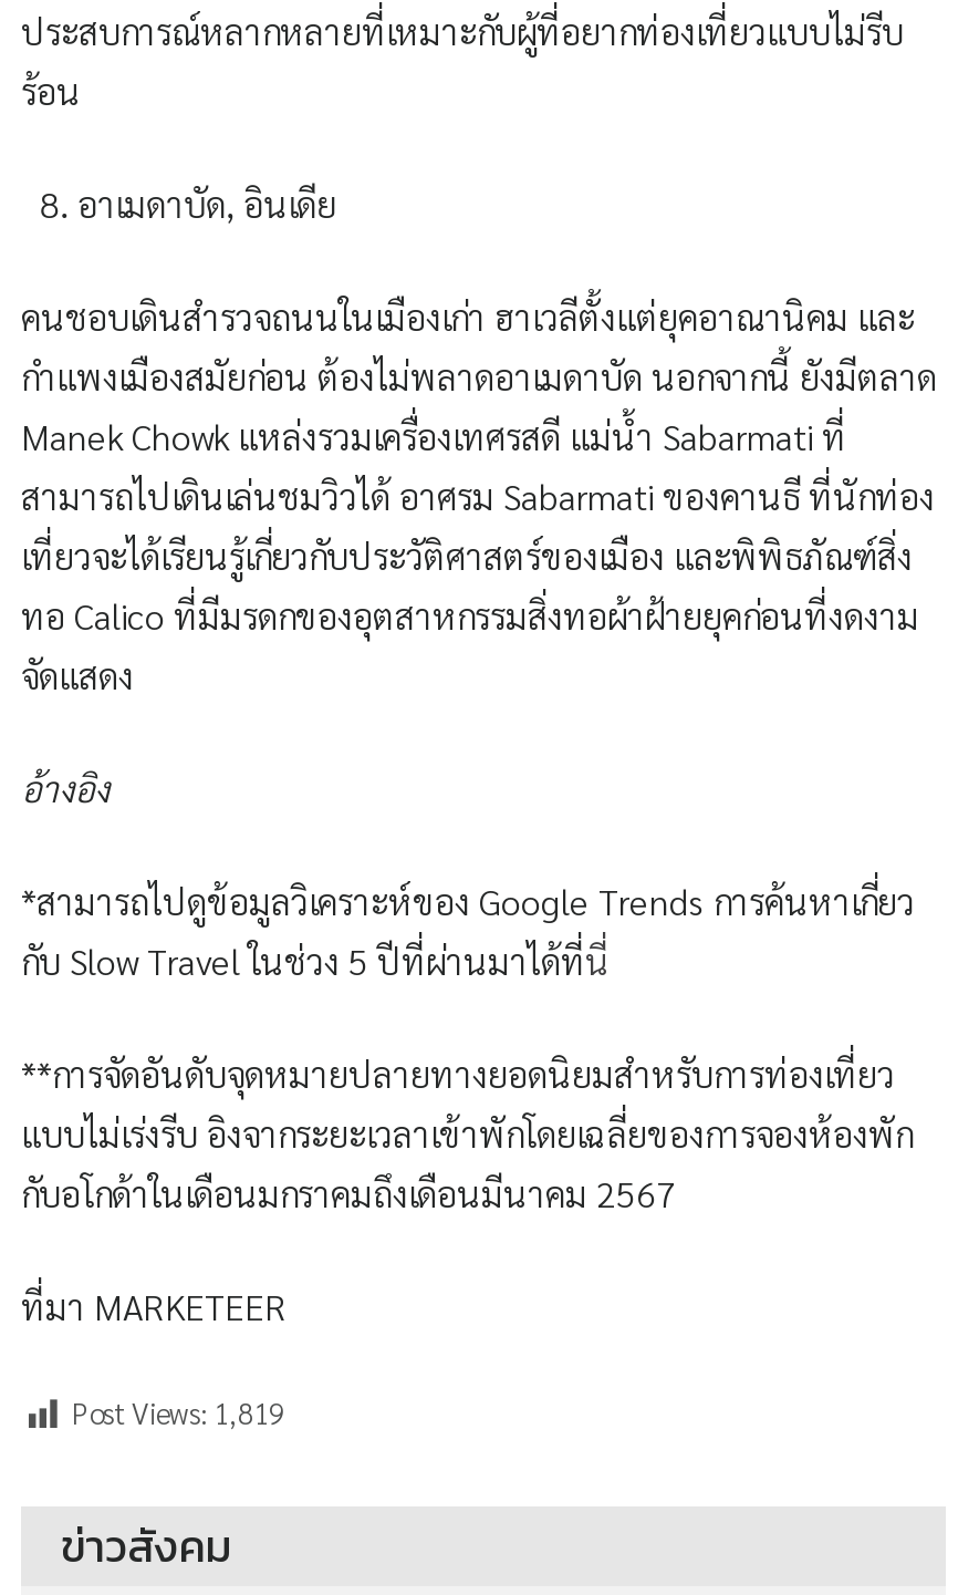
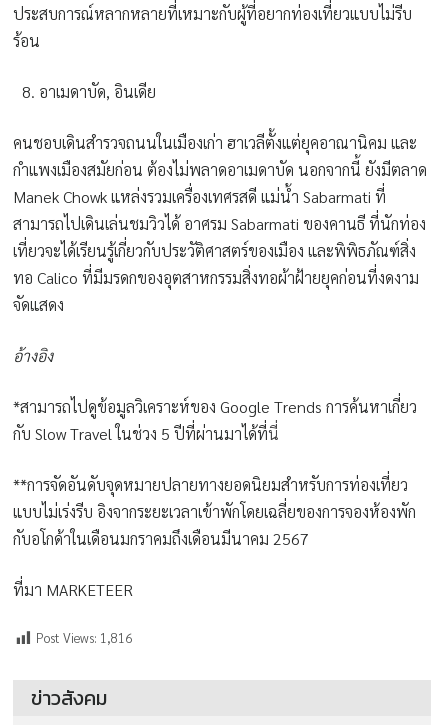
- Post Views: 1,819
+ Post Views: 1,816
